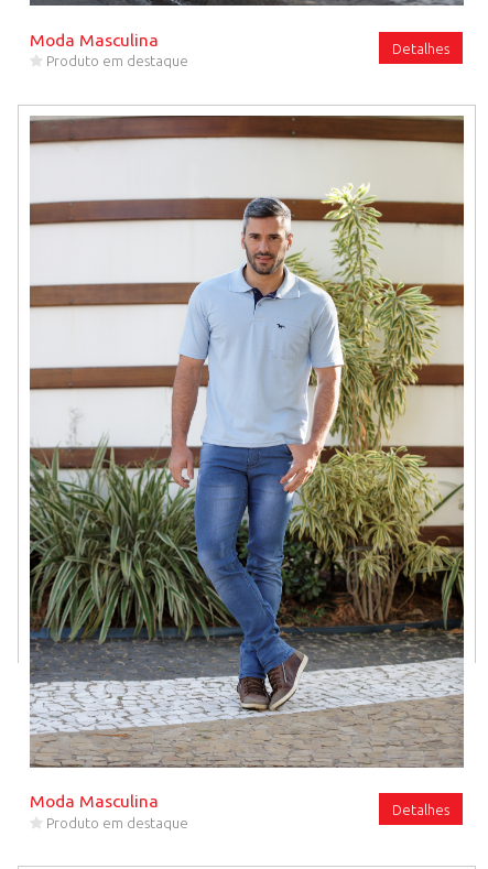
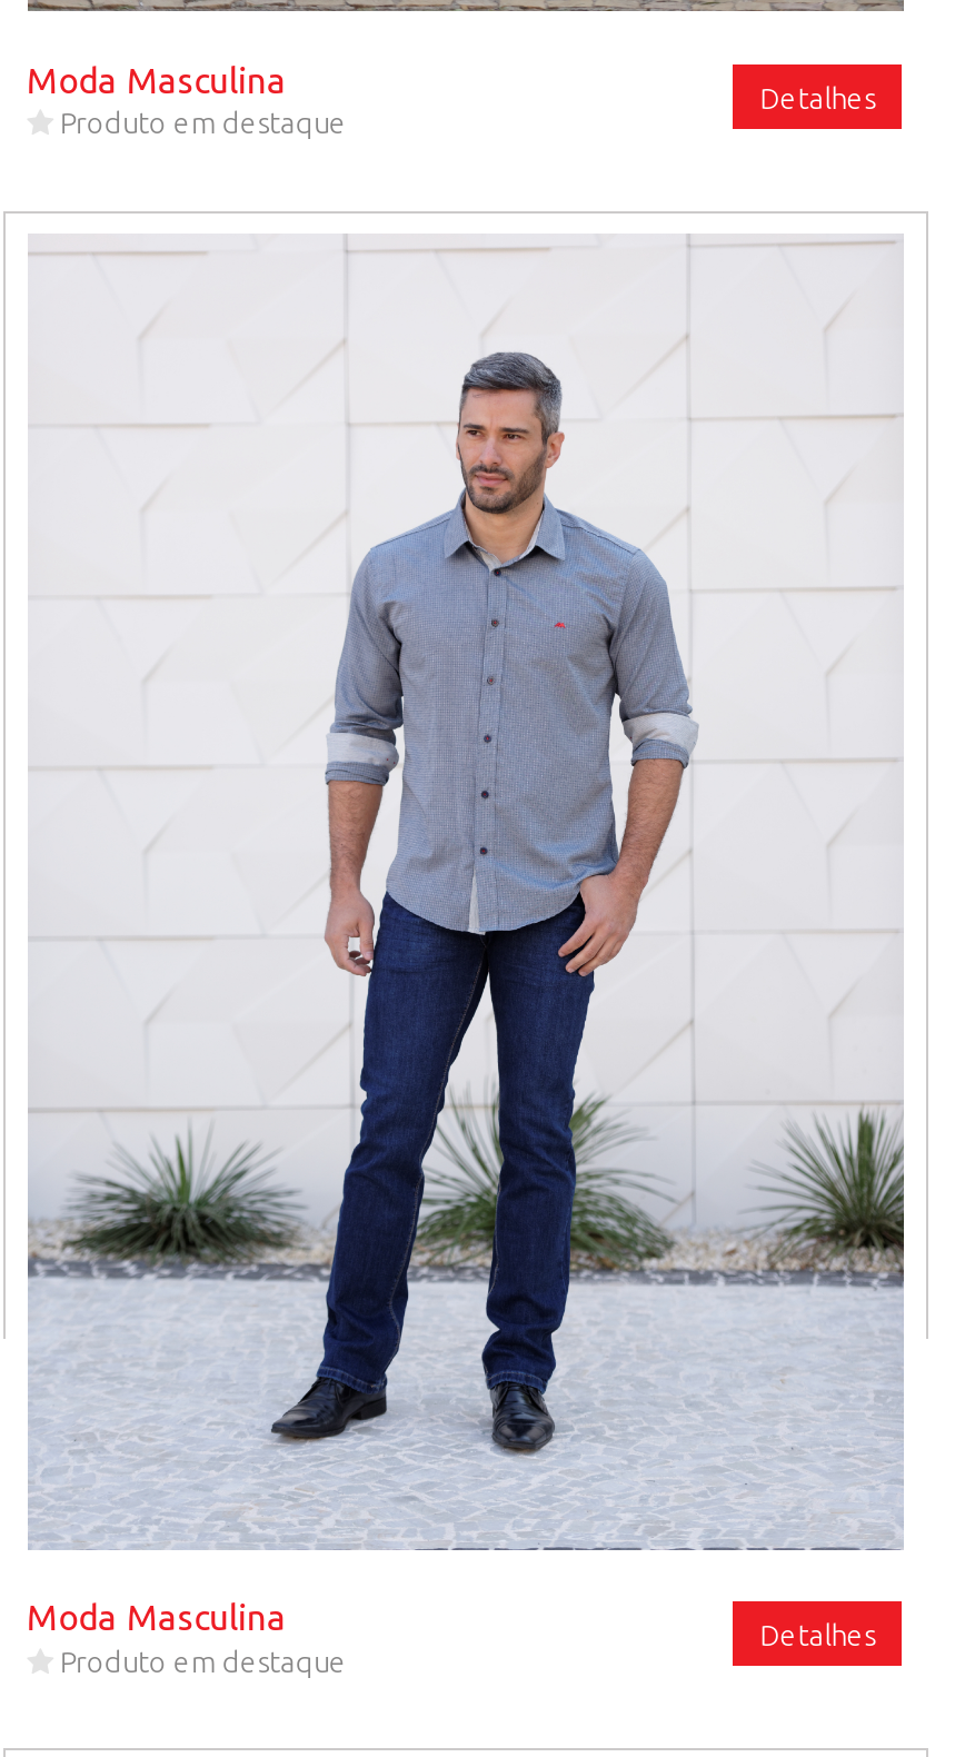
- [image]
+ [image]
